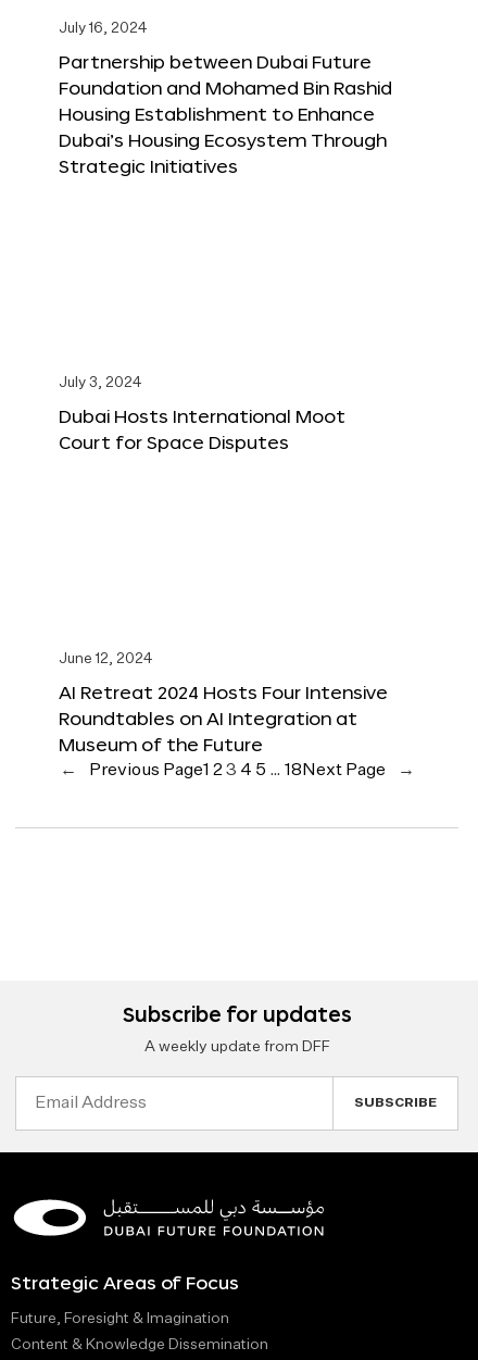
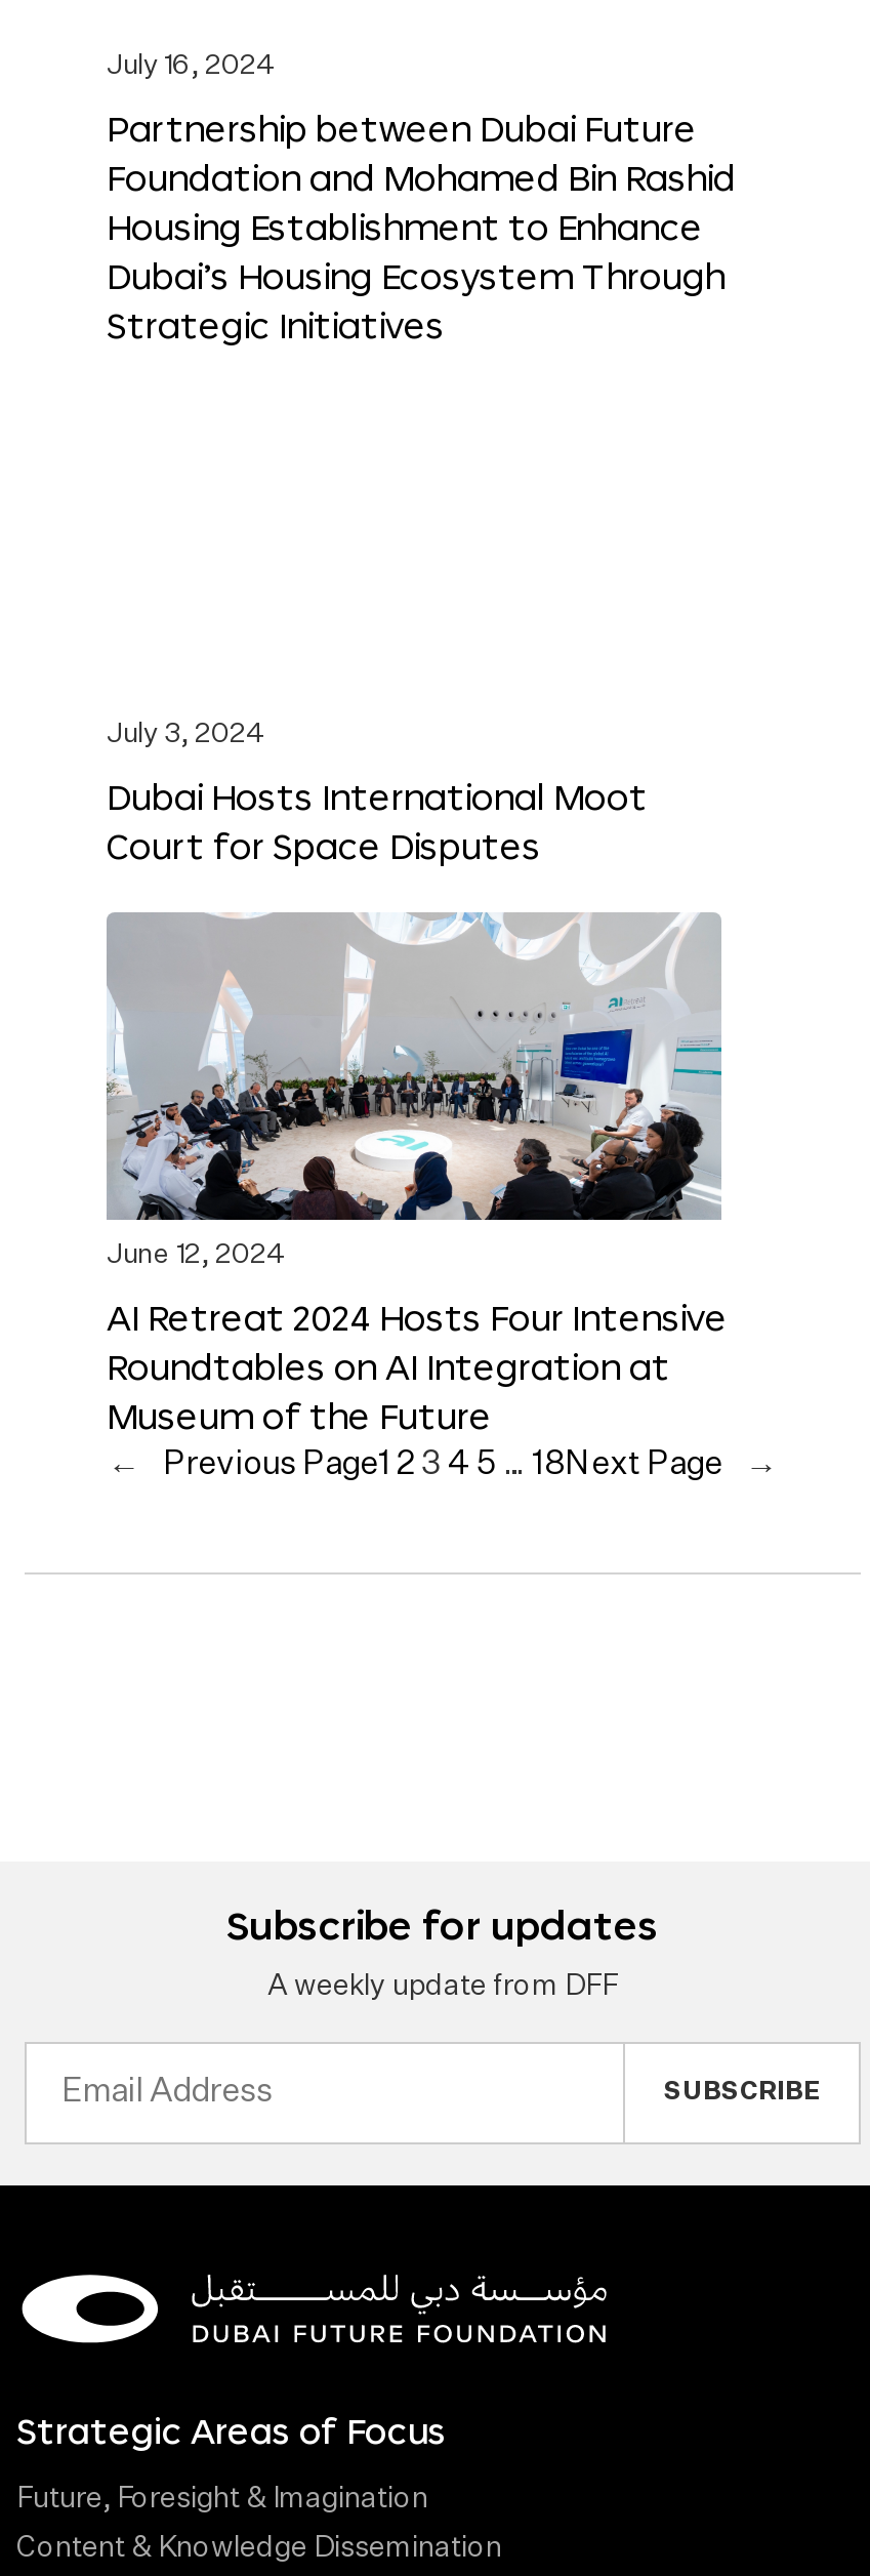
+ [image]
